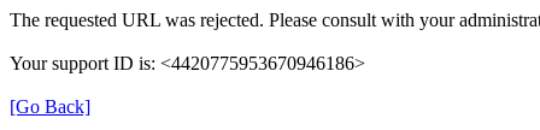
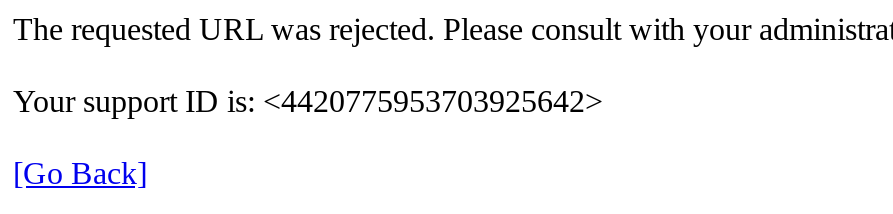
- Your support ID is: <4420775953670946186>
+ Your support ID is: <4420775953703925642>
